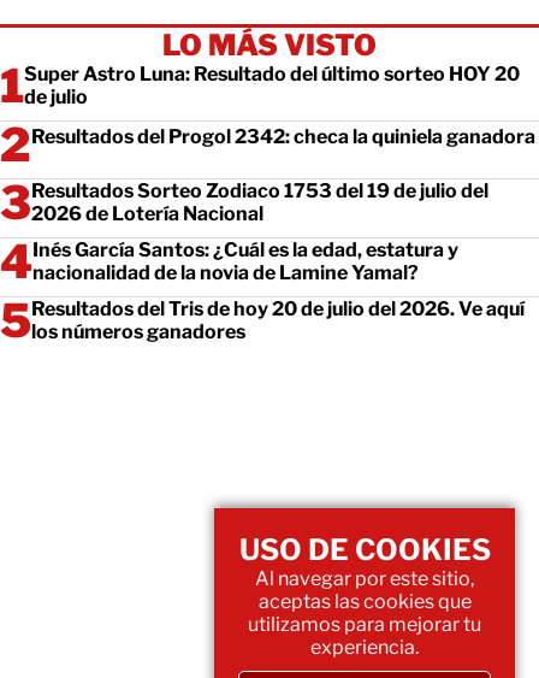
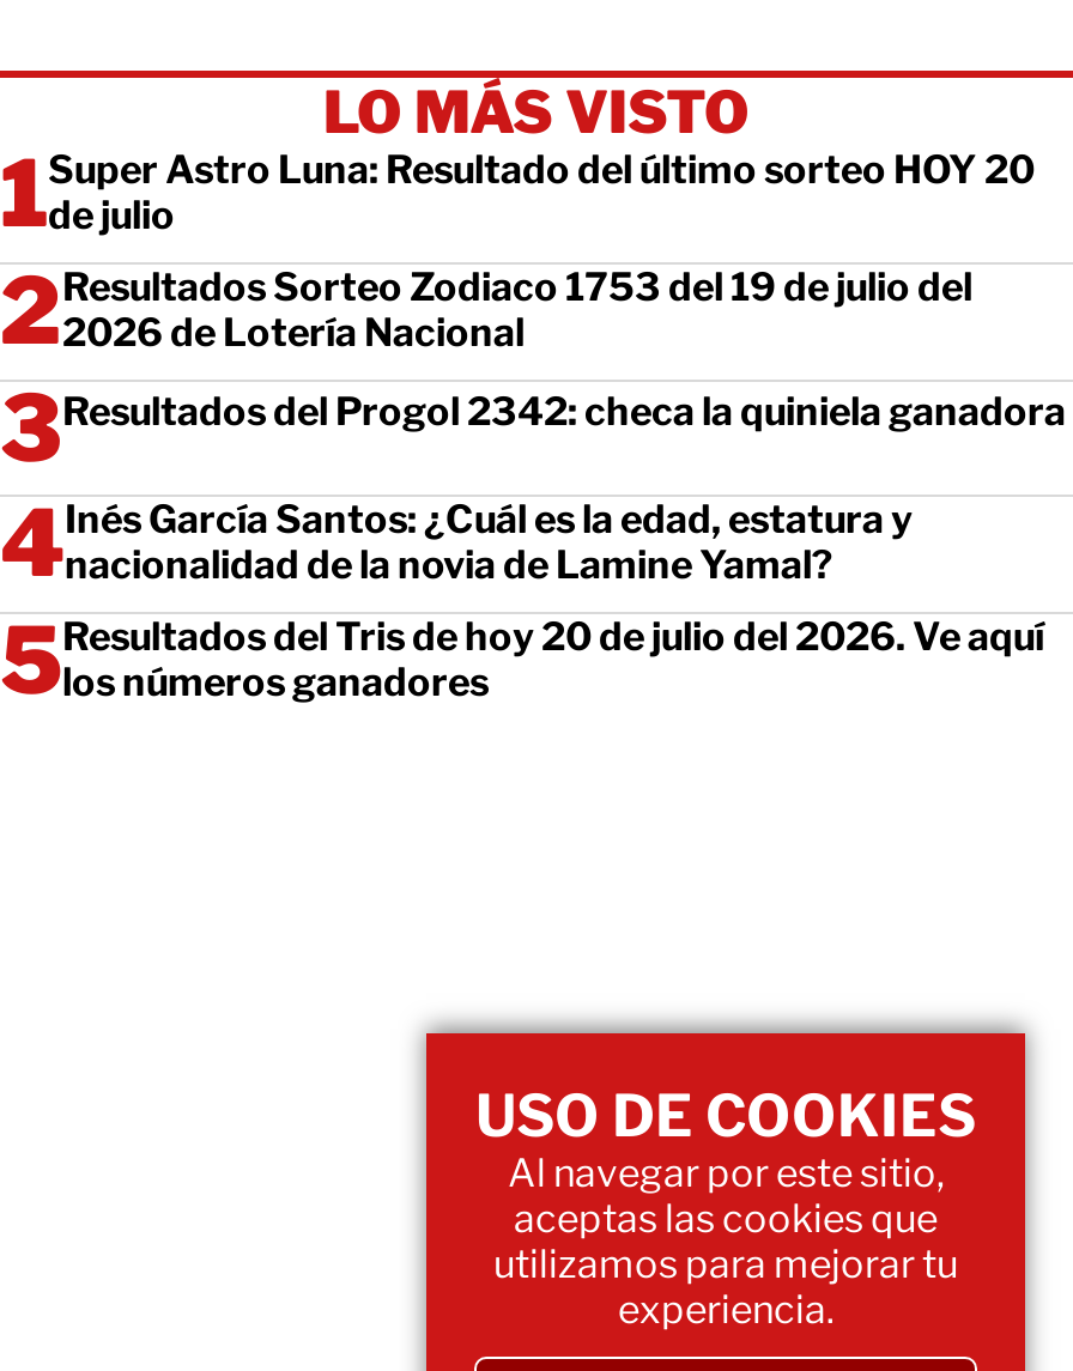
moved down: Resultados del Progol 2342: checa la quiniela ganadora

moved up: Resultados Sorteo Zodiaco 1753 del 19 de julio del | 2026 de Lotería Nacional
